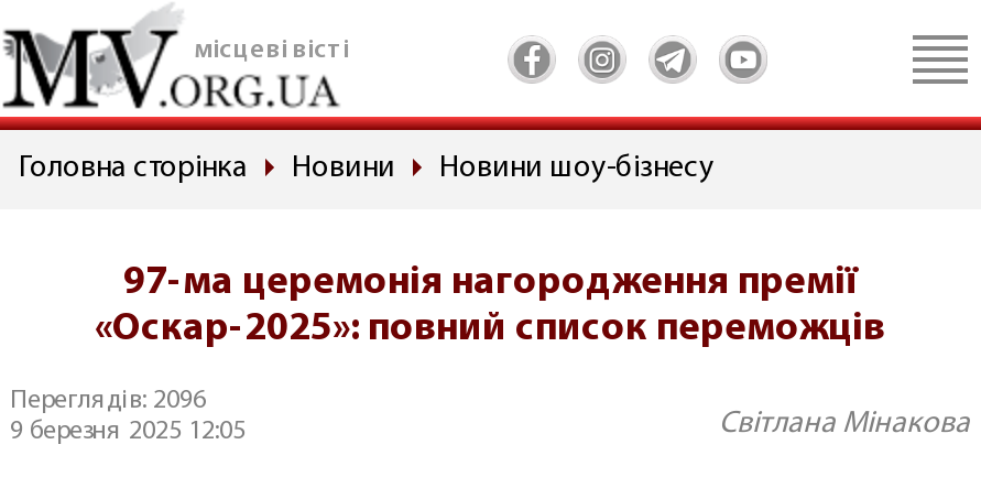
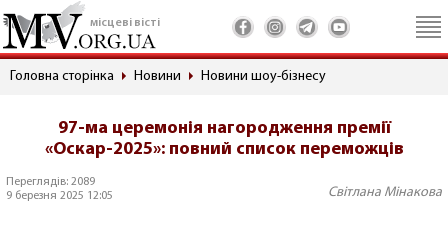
- Переглядів: 2096
+ Переглядів: 2089
